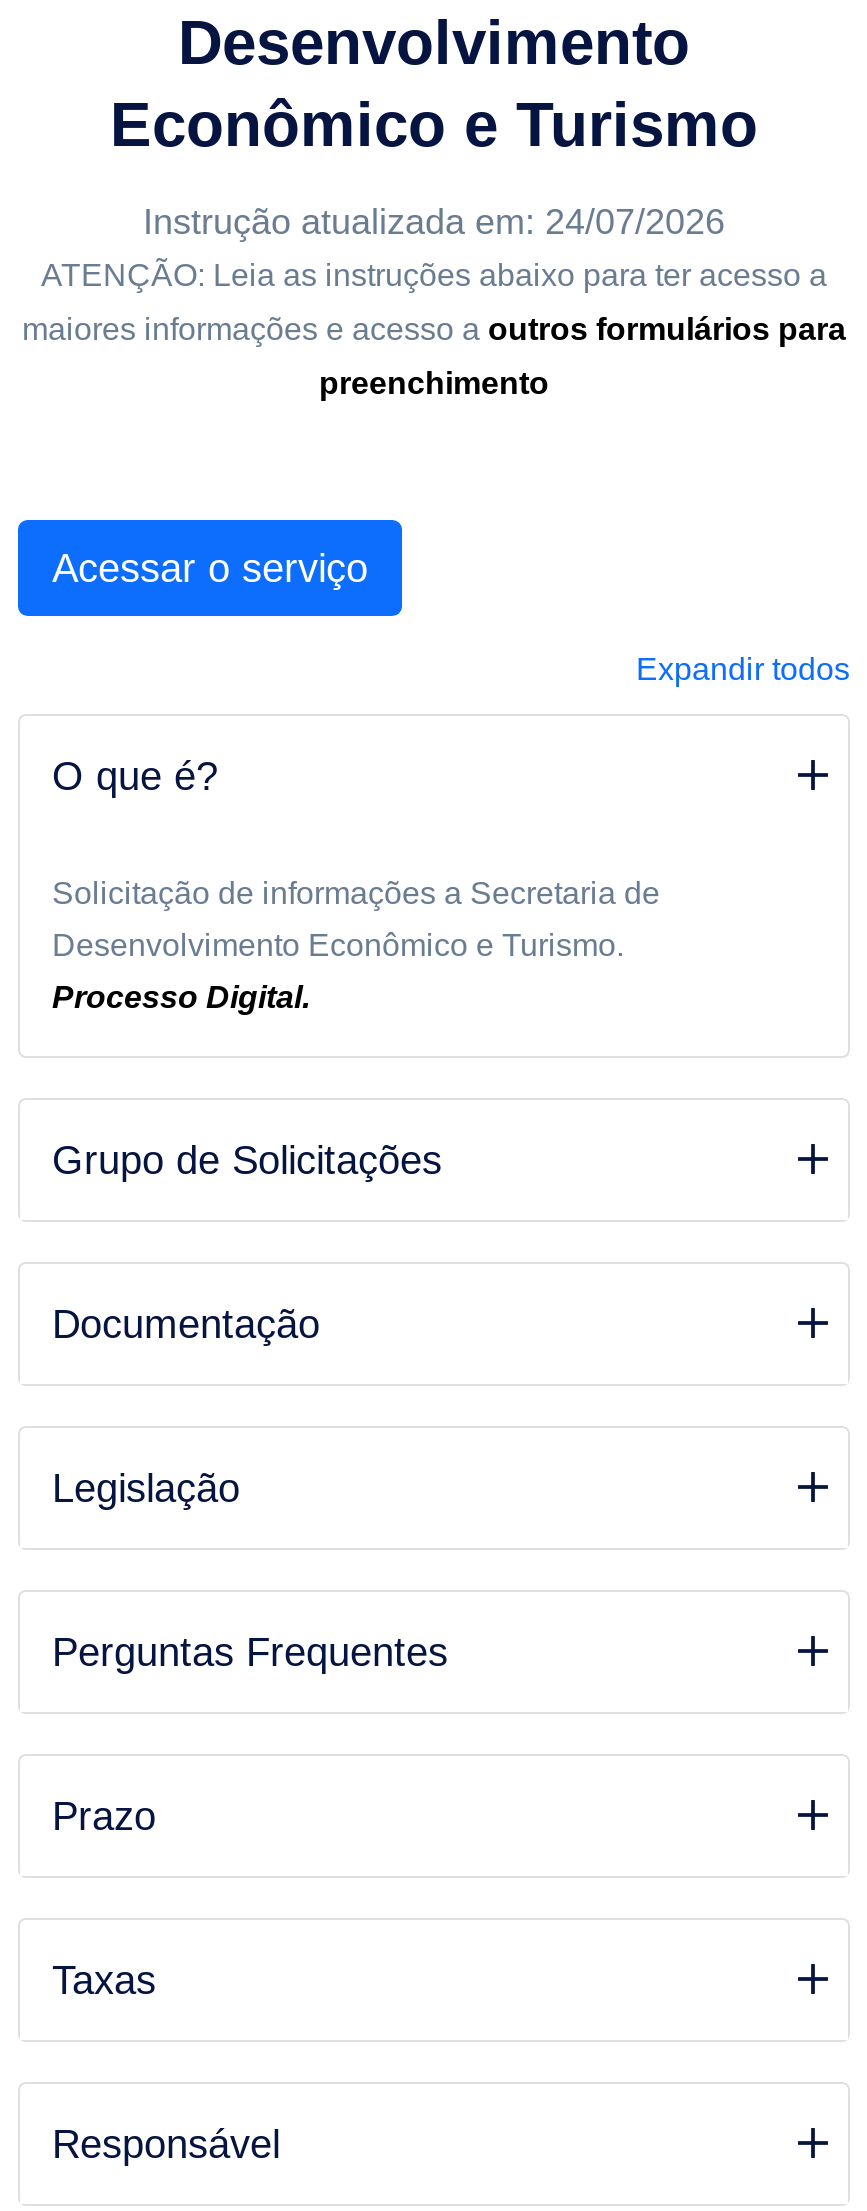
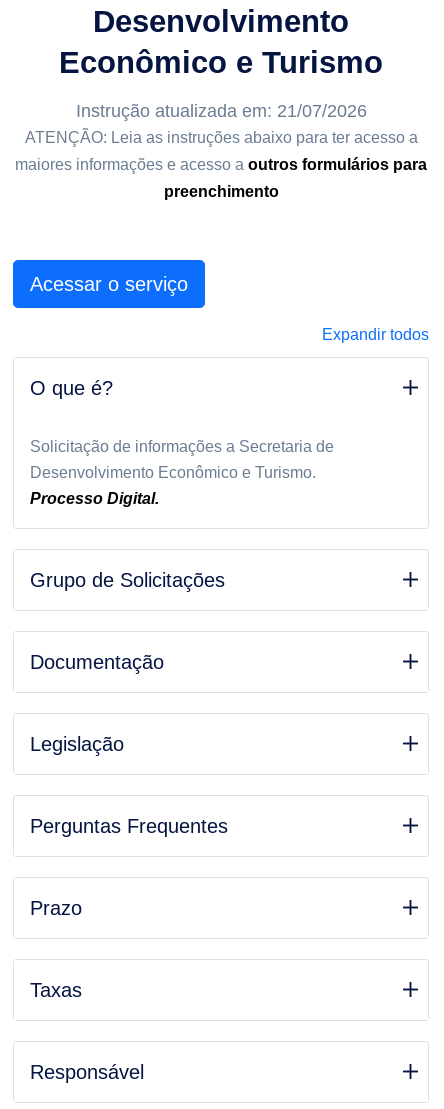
- Instrução atualizada em: 24/07/2026
+ Instrução atualizada em: 21/07/2026
